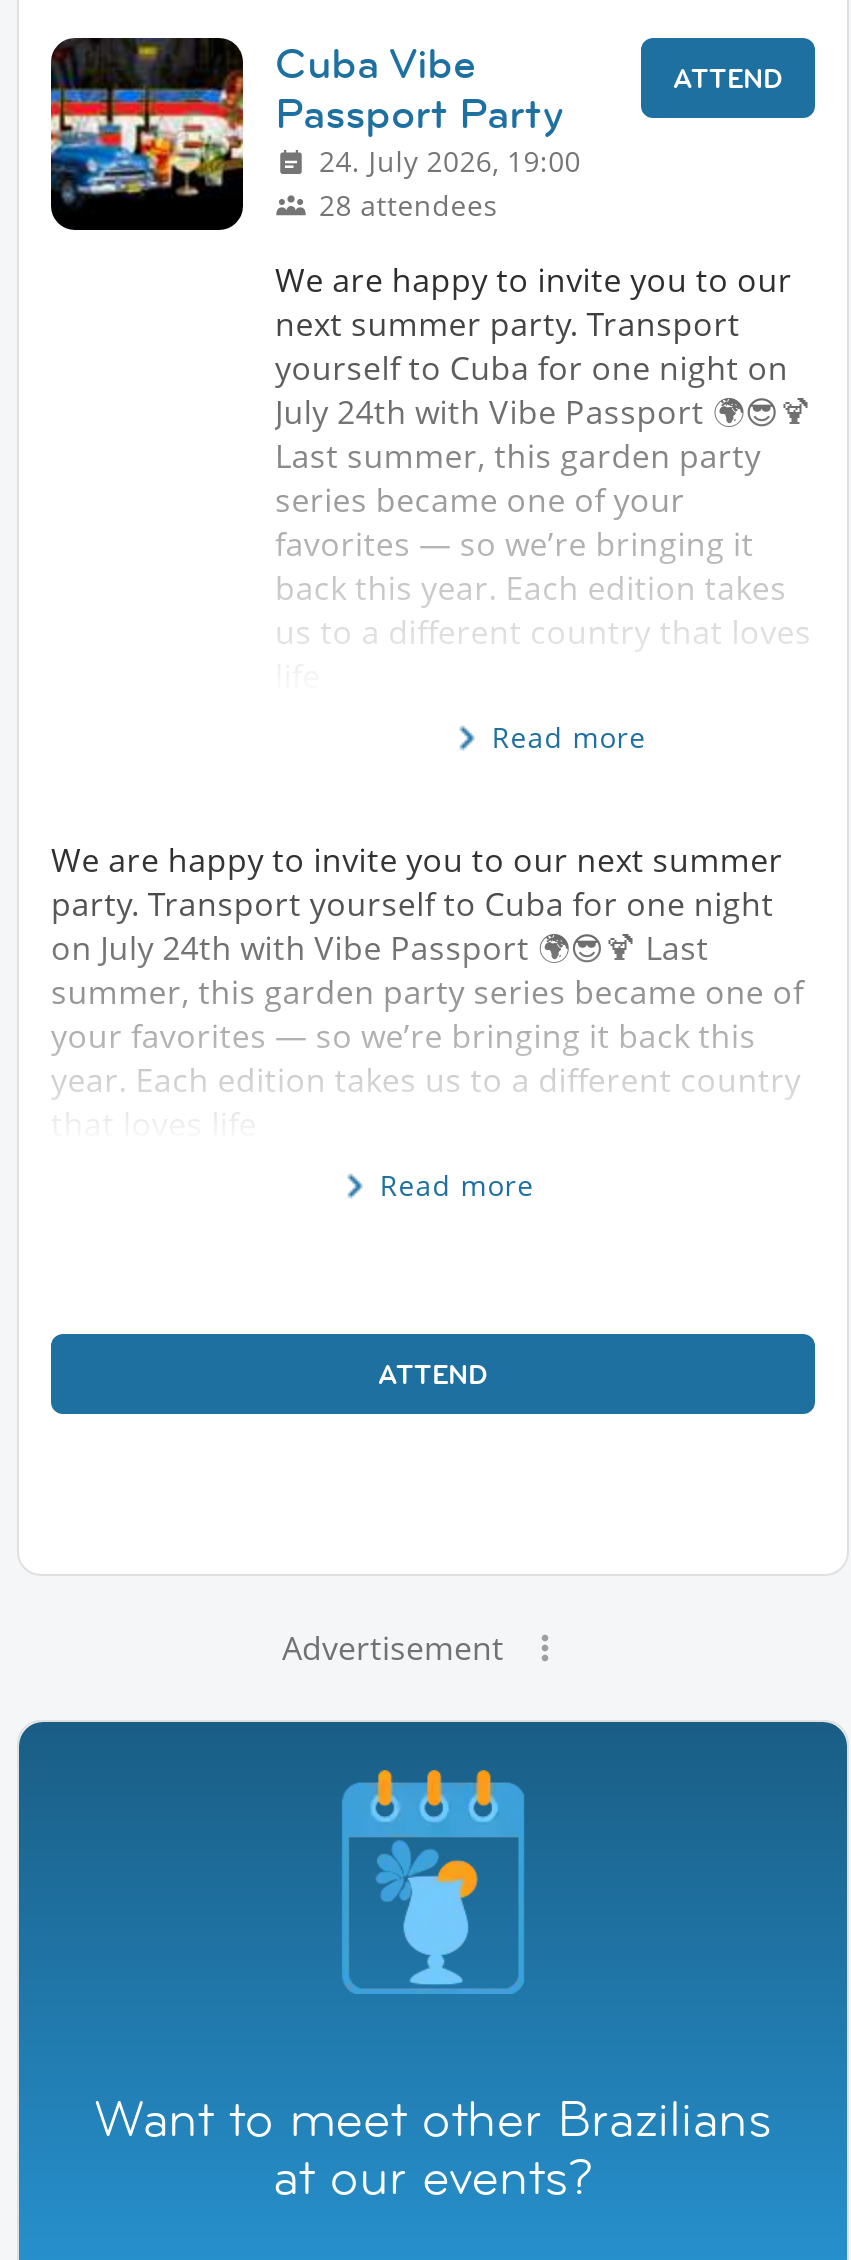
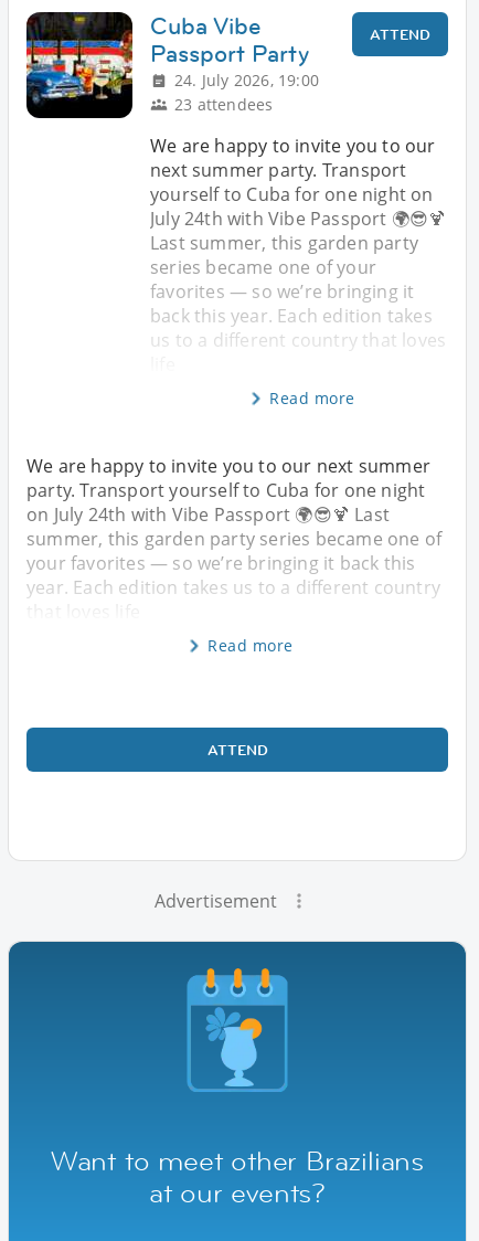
- 28 attendees
+ 23 attendees
